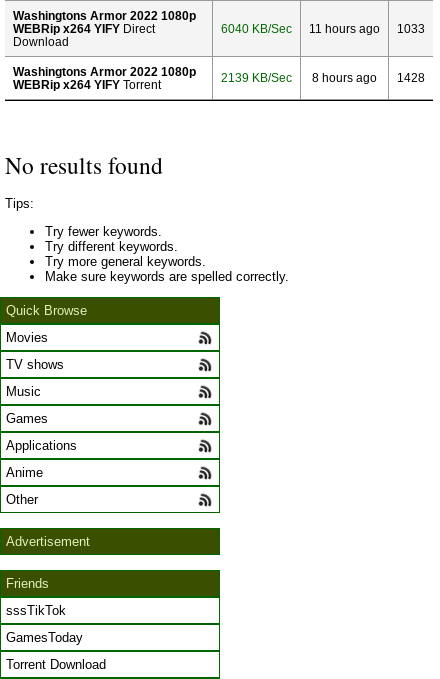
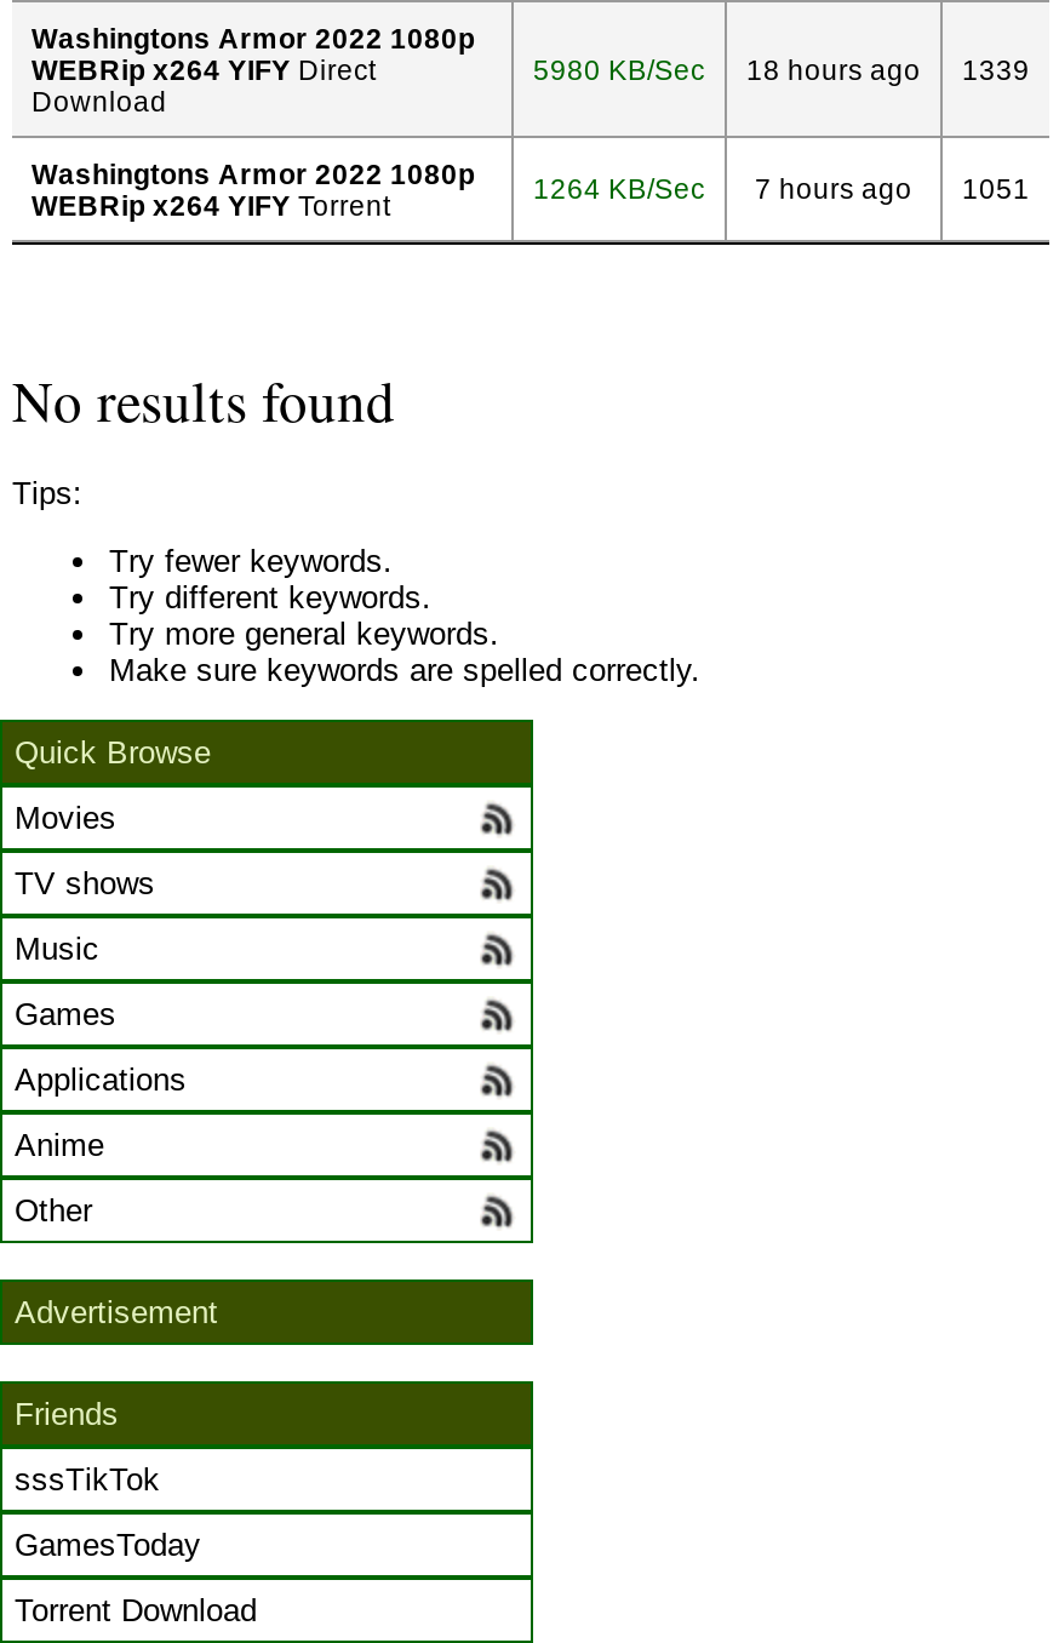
- 6040 KB/Sec
+ 5980 KB/Sec

- 11 hours ago
+ 18 hours ago

- 1033
+ 1339

- 2139 KB/Sec
+ 1264 KB/Sec

- 8 hours ago
+ 7 hours ago

- 1428
+ 1051
